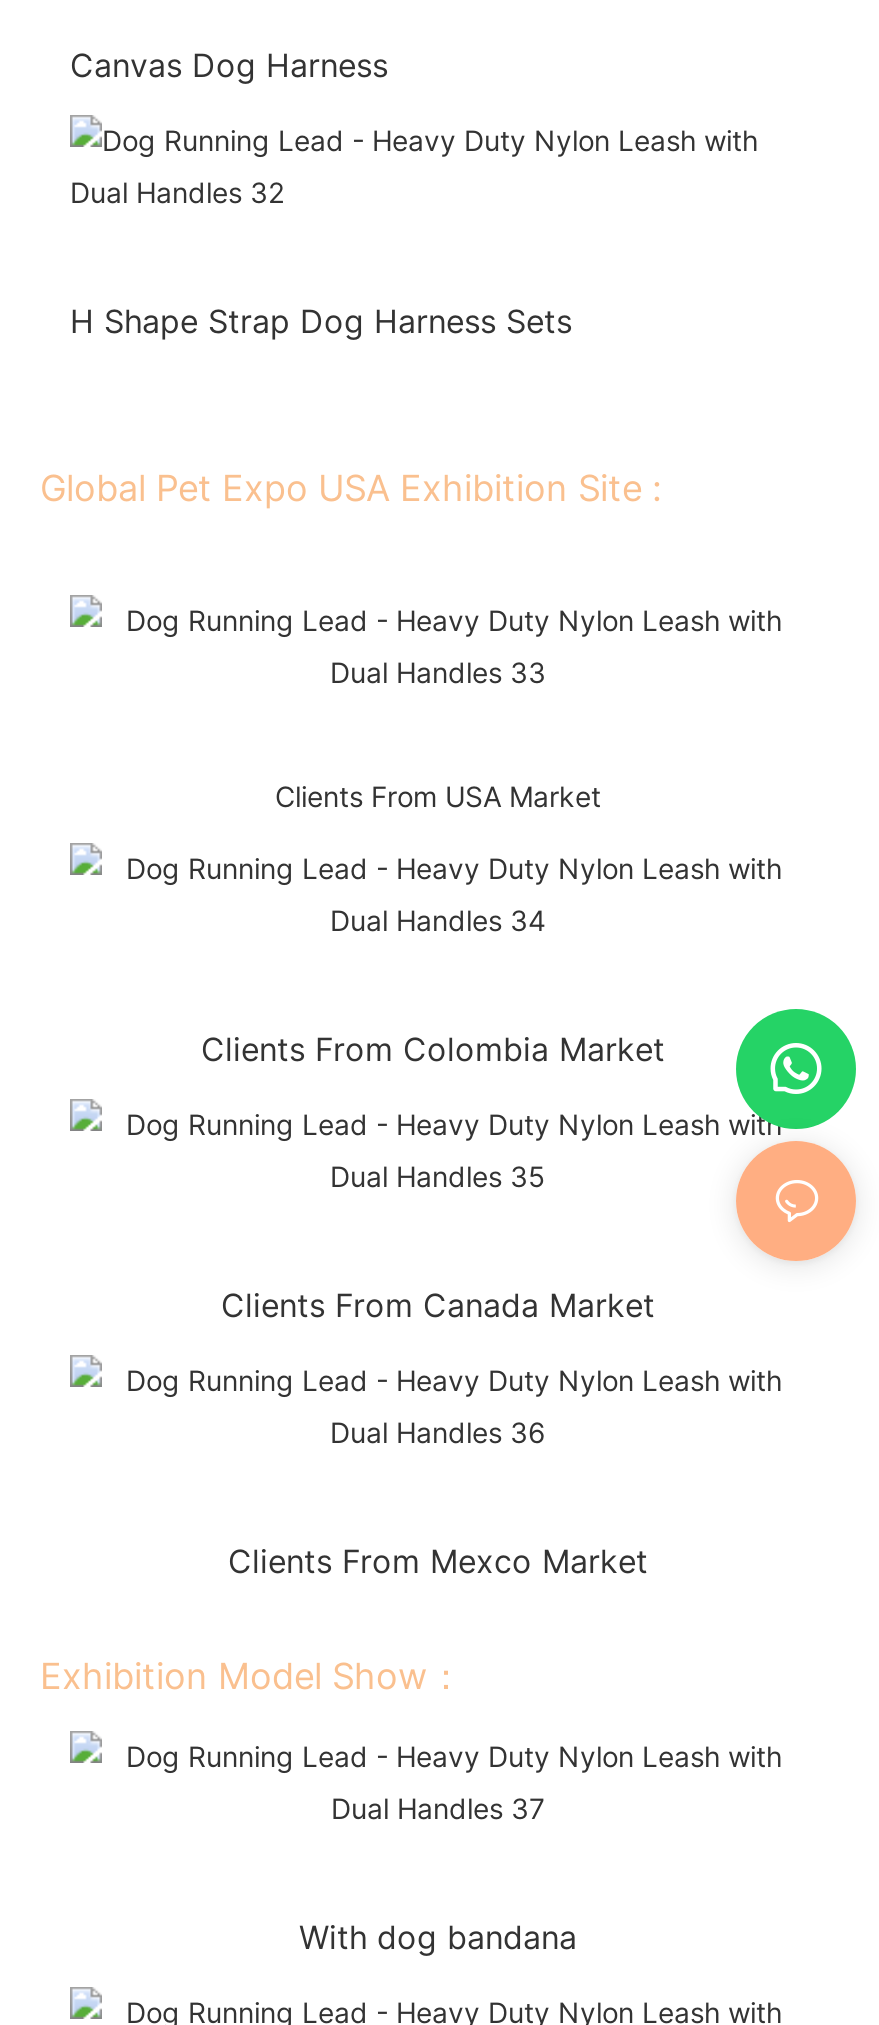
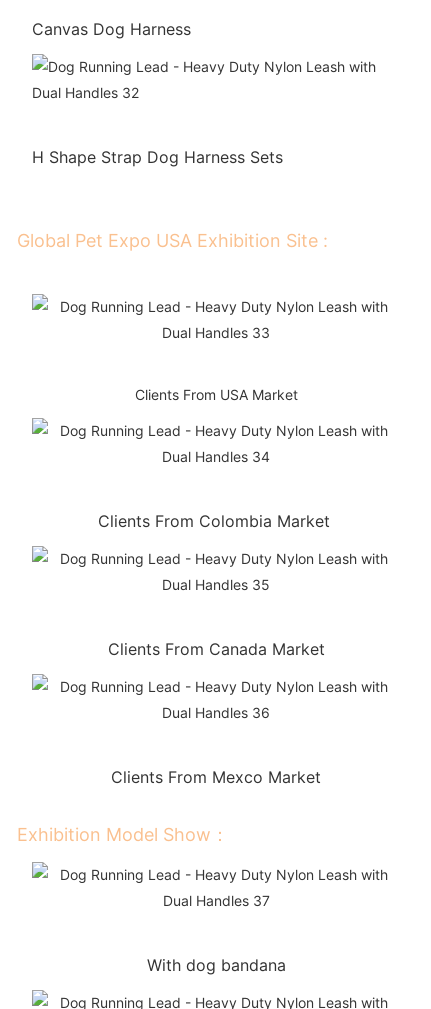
- [image]
